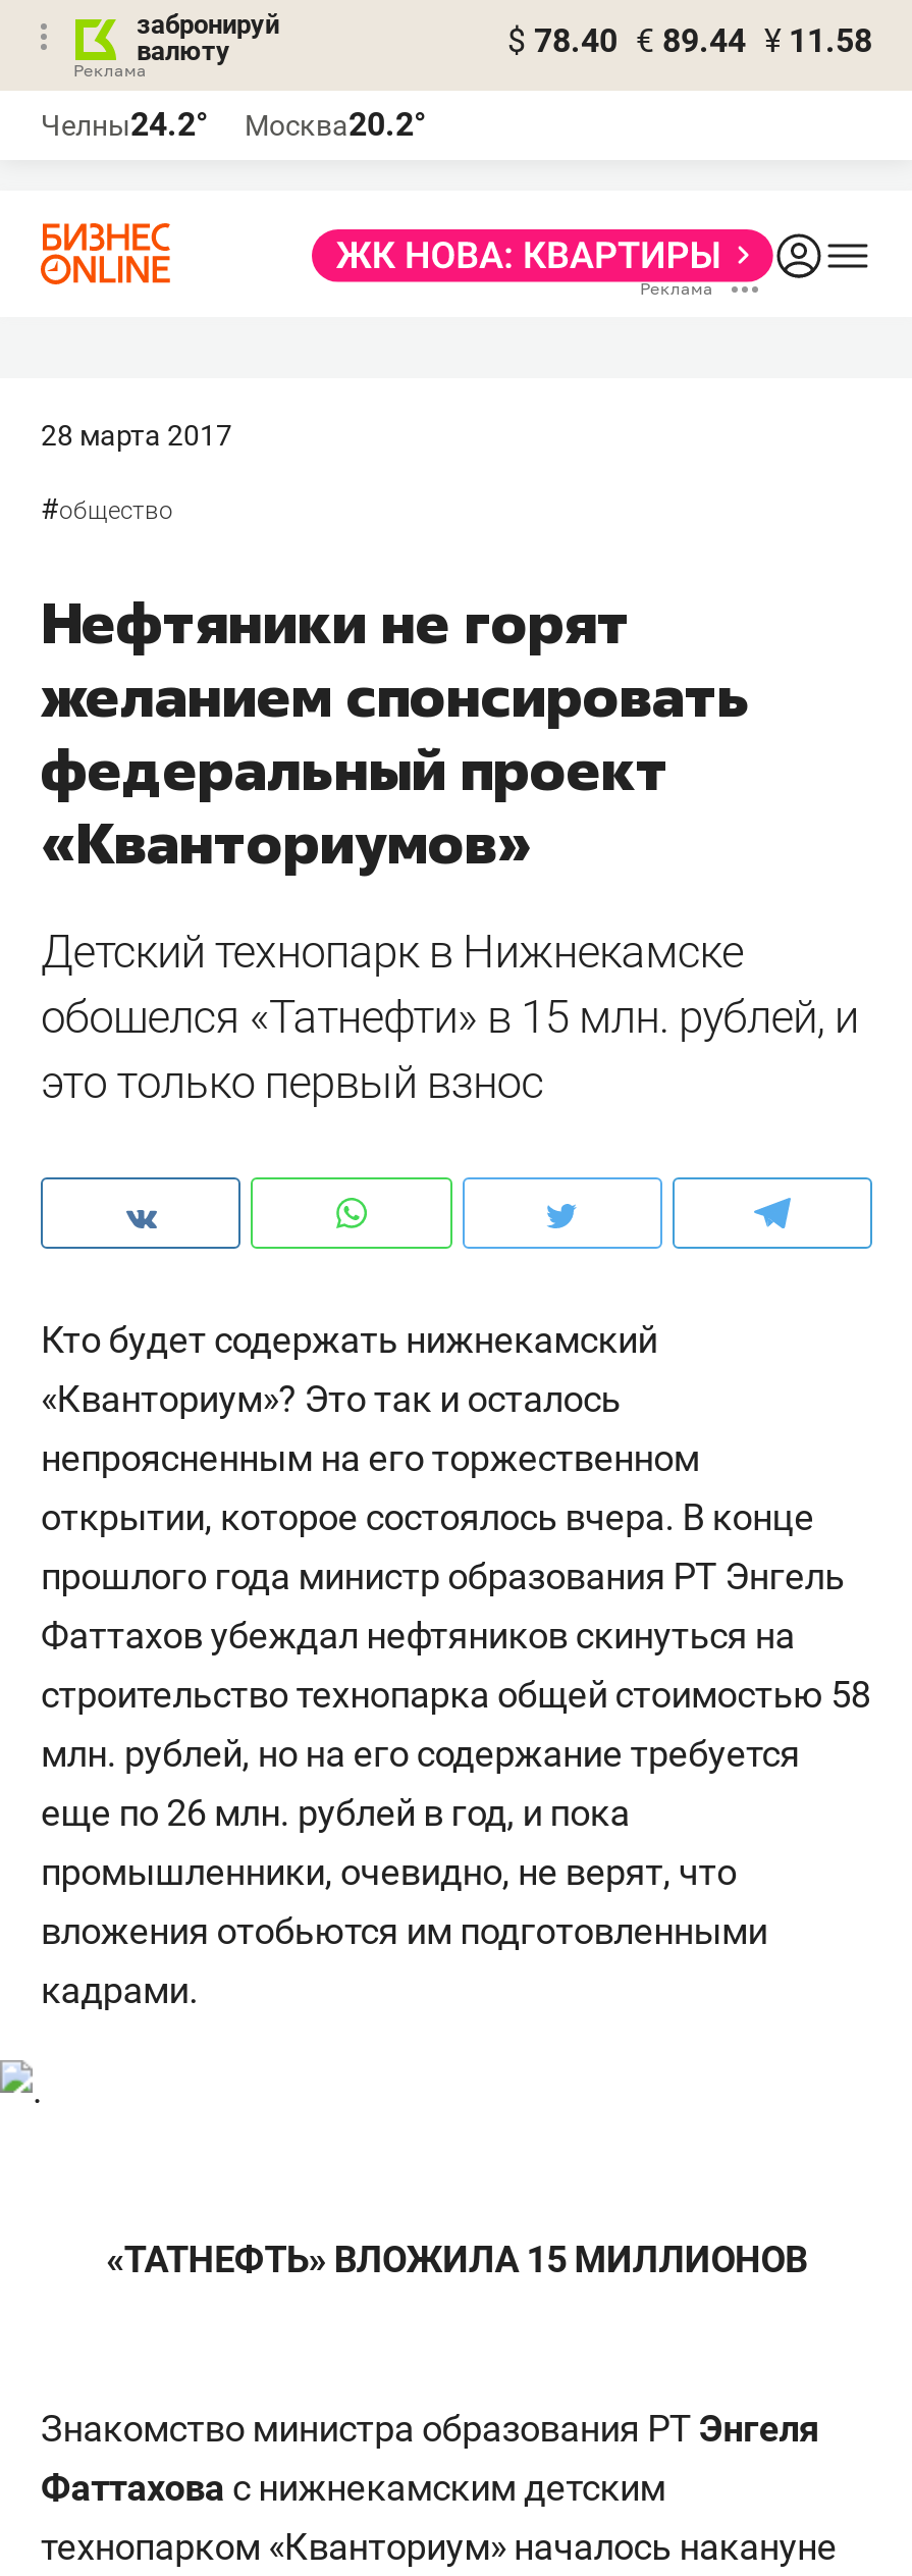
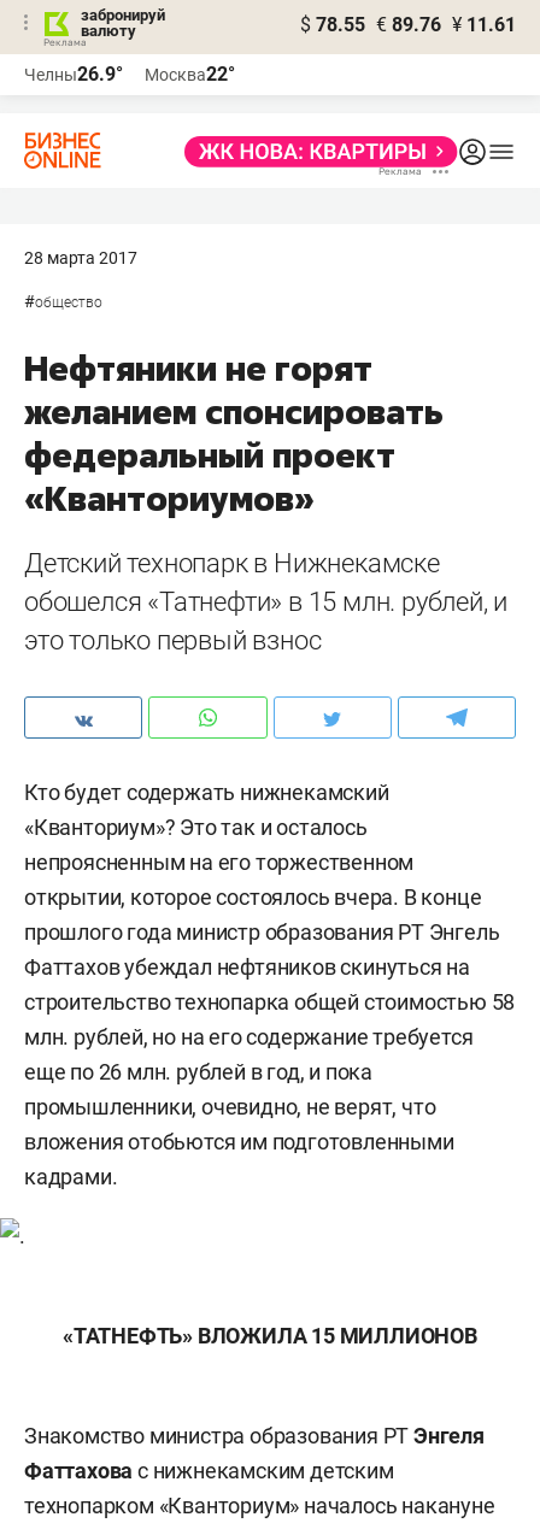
- $ 78.40 € 89.44 ¥ 11.58
+ $ 78.55 € 89.76 ¥ 11.61

- Челны24.2°
+ Челны26.9°

- Москва20.2°
+ Москва22°
